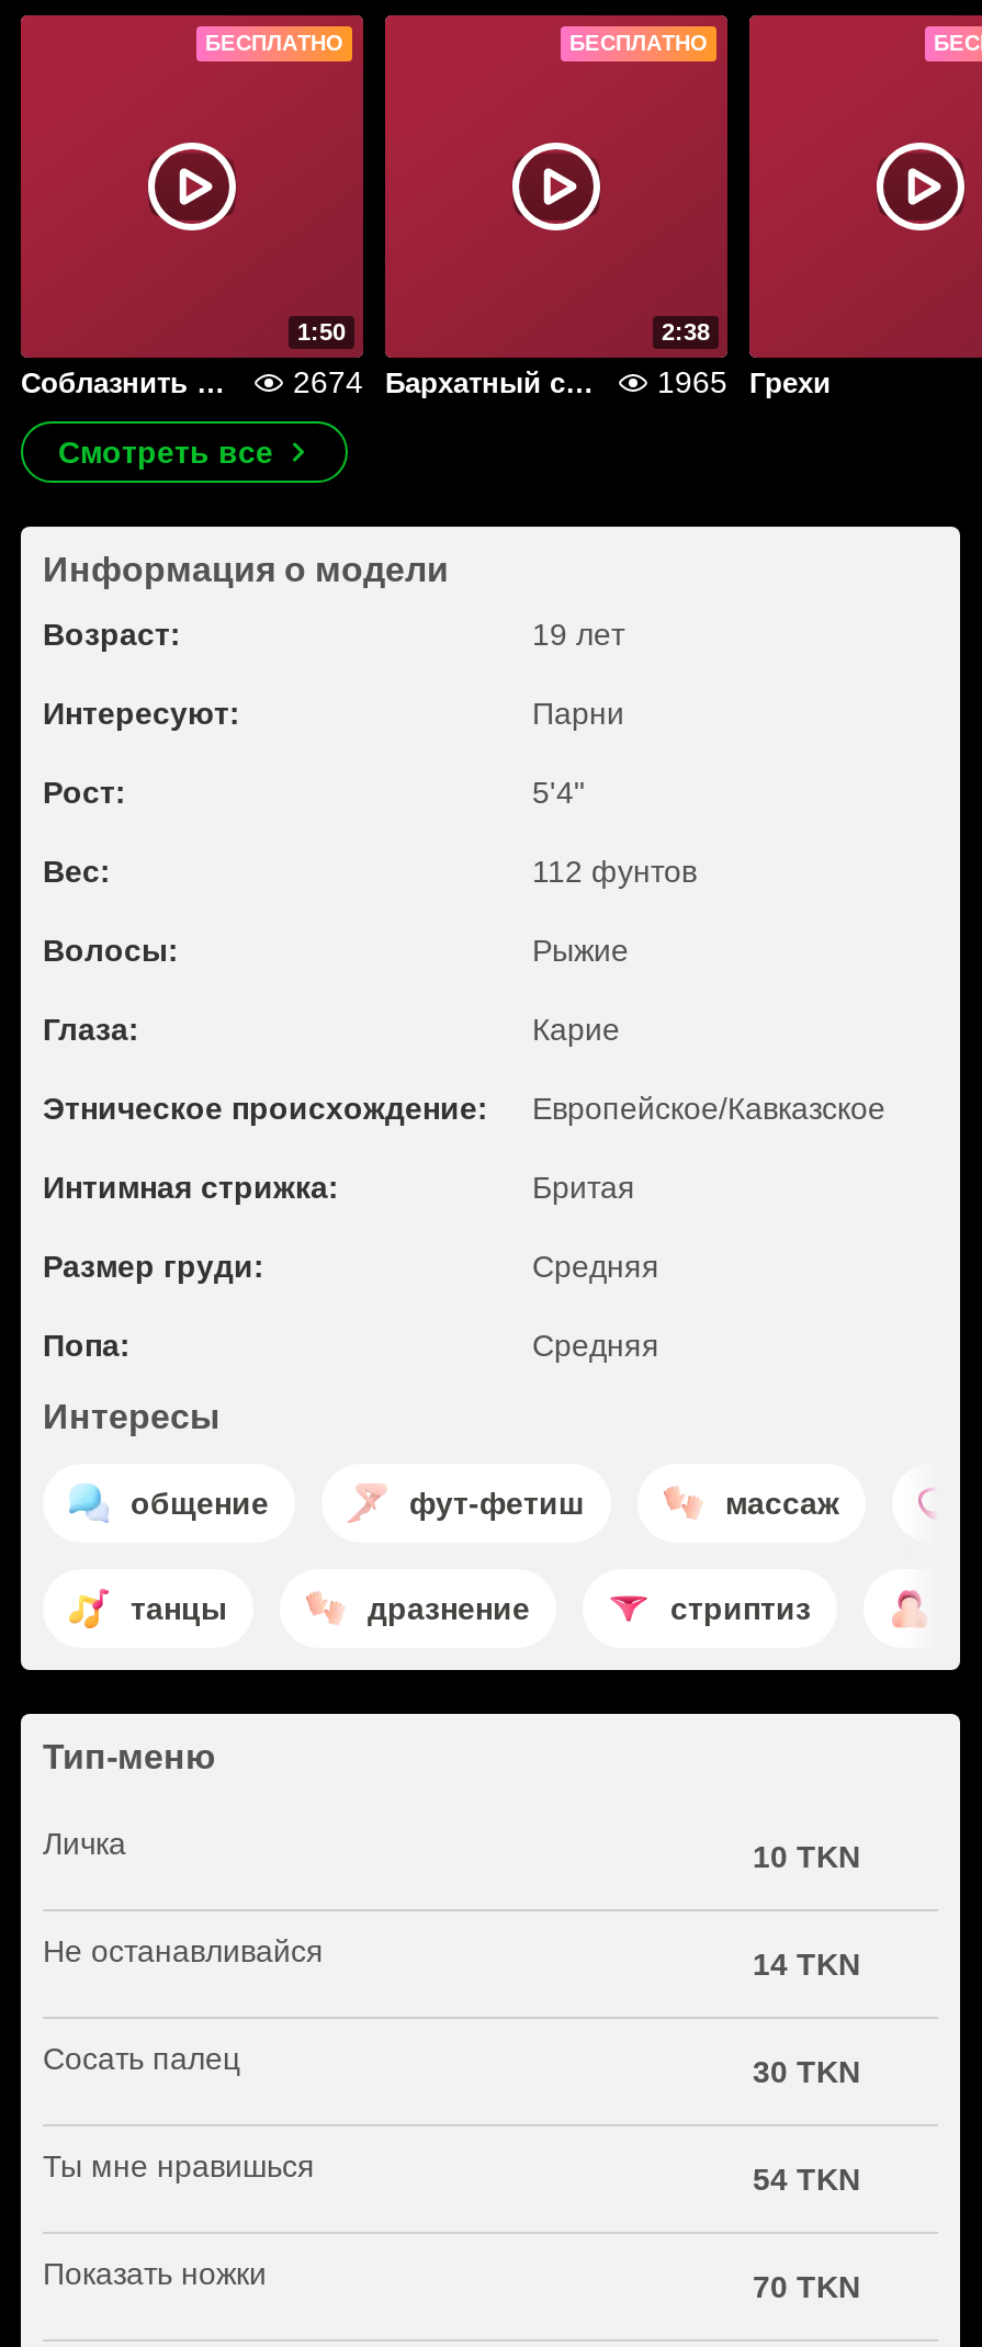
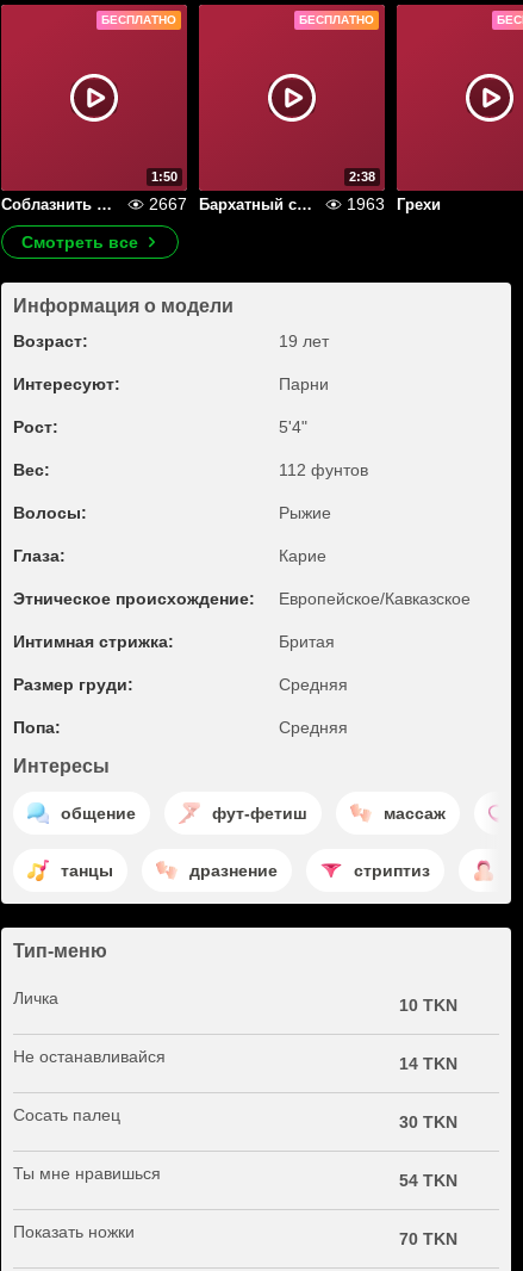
- 2674
+ 2667

- 1965
+ 1963
